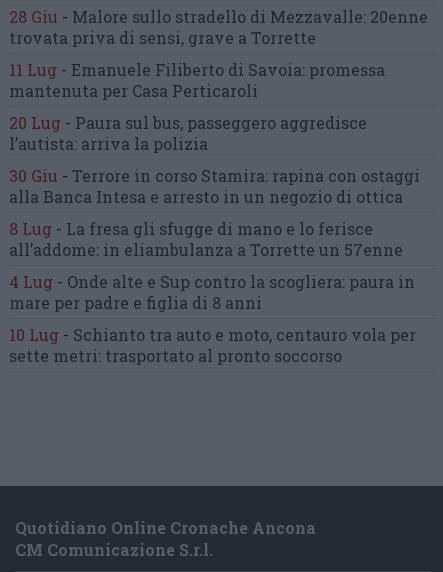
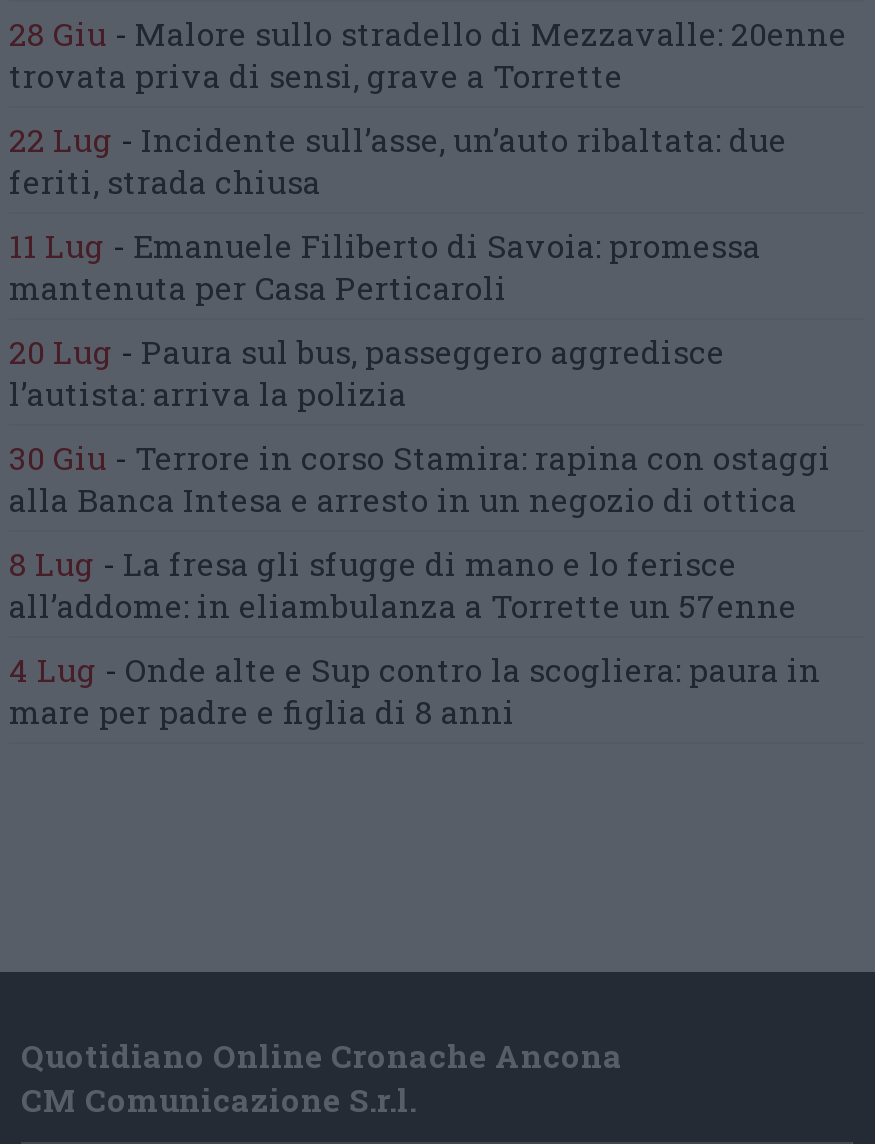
+ 22 Lug - Incidente sull’asse, un’auto ribaltata: due
+ feriti, strada chiusa

moved down: 11 Lug - Emanuele Filiberto di Savoia: promessa | mantenuta per Casa Perticaroli | 20 Lug - Paura sul bus, passeggero aggredisce | ... | 4 Lug - Onde alte e Sup contro la scogliera: paura in | mare per padre e figlia di 8 anni

- 10 Lug - Schianto tra auto e moto, centauro vola per
- sette metri: trasportato al pronto soccorso
